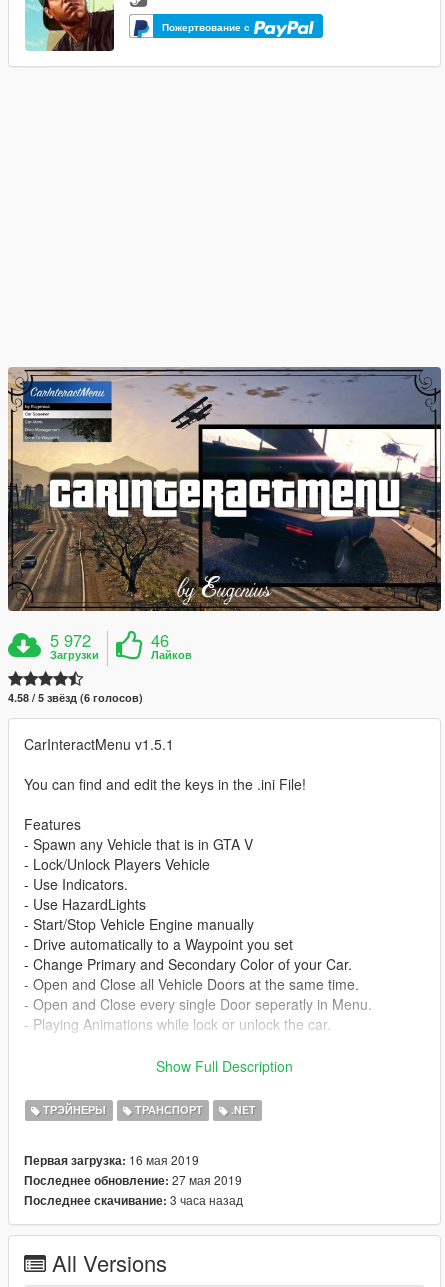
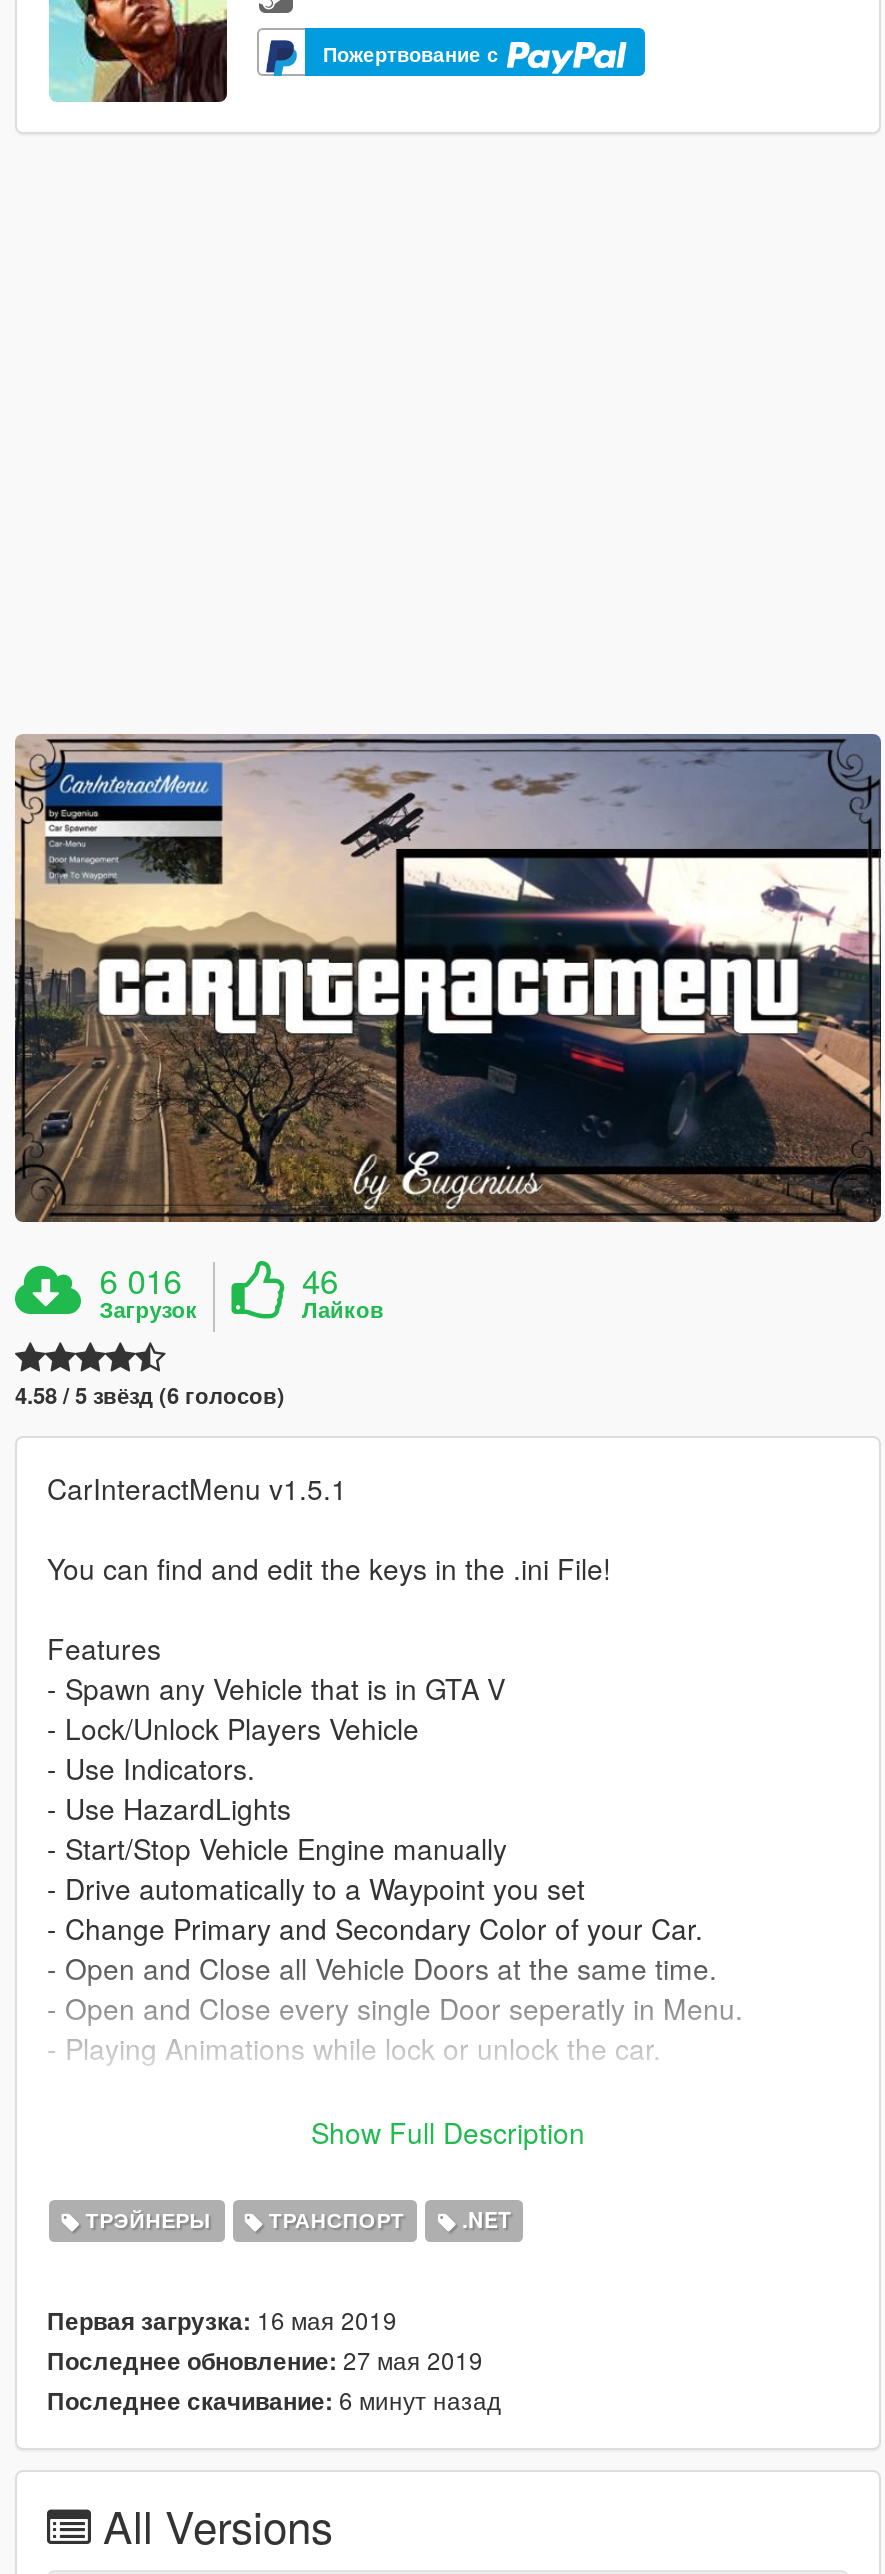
- 5 972
- Загрузки
+ 6 016
+ Загрузок

- Последнее скачивание: 3 часа назад
+ Последнее скачивание: 6 минут назад
